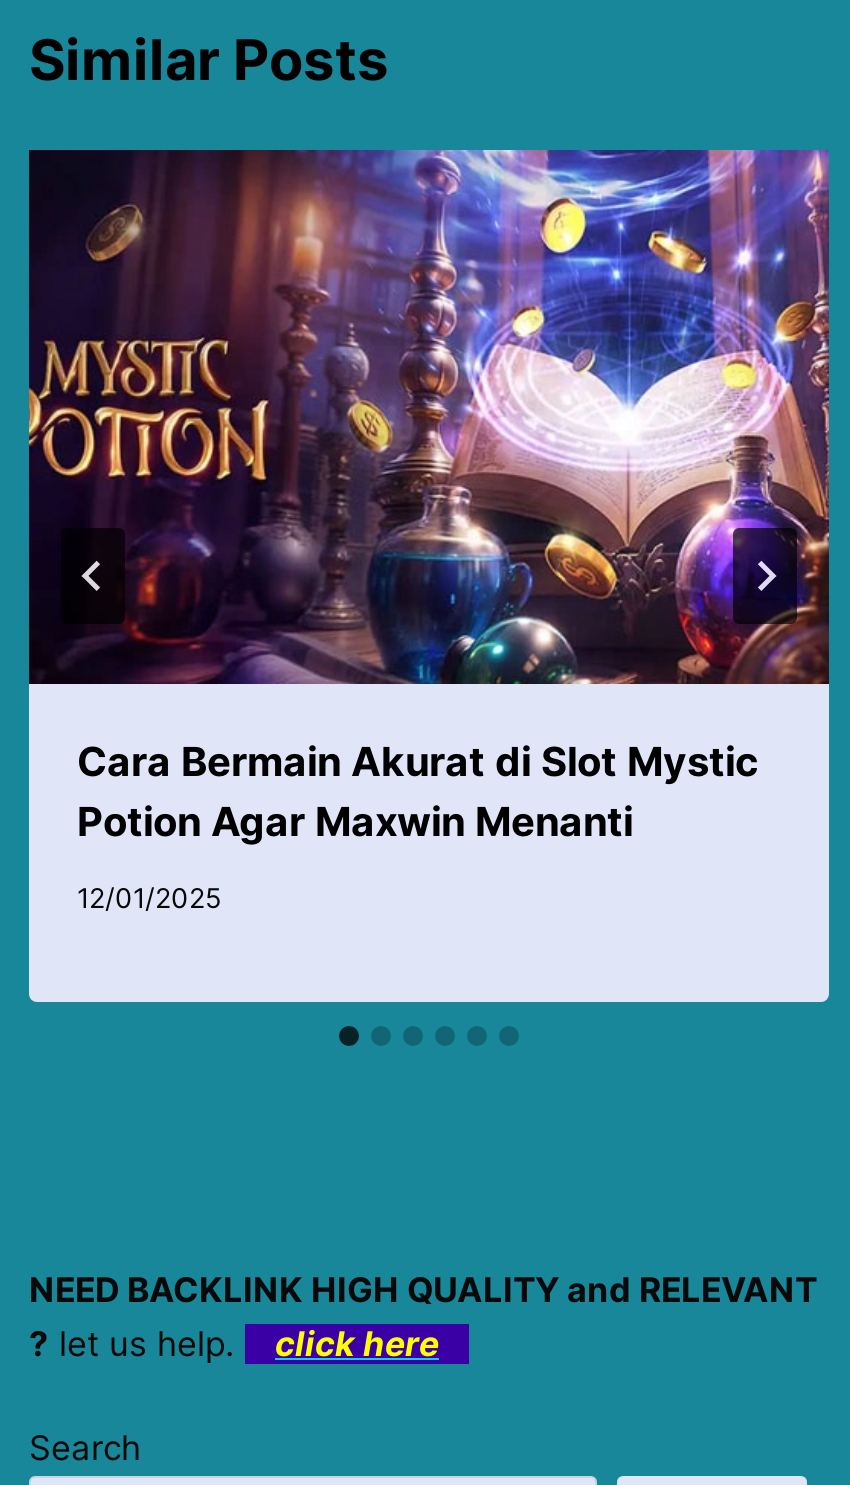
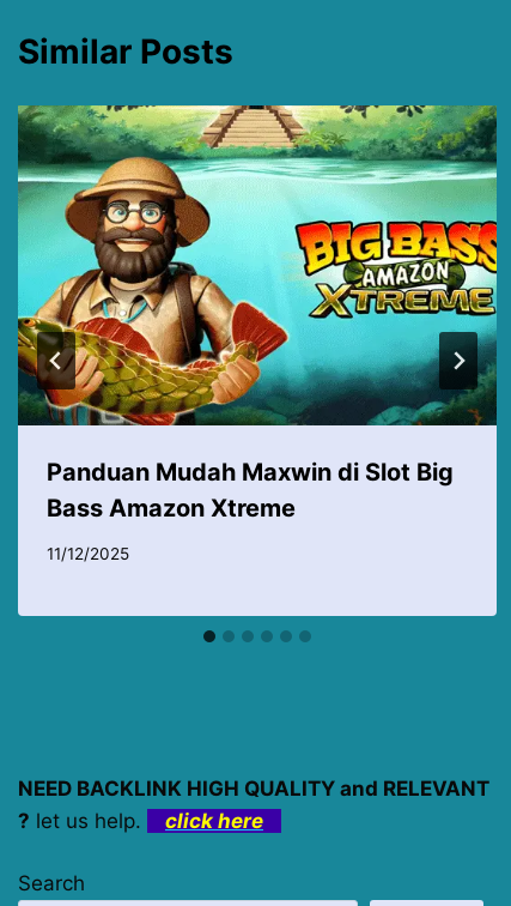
- [image]
- Cara Bermain Akurat di Slot Mystic
- Potion Agar Maxwin Menanti
+ [image]
+ Panduan Mudah Maxwin di Slot Big
+ Bass Amazon Xtreme

- 12/01/2025
+ 11/12/2025
